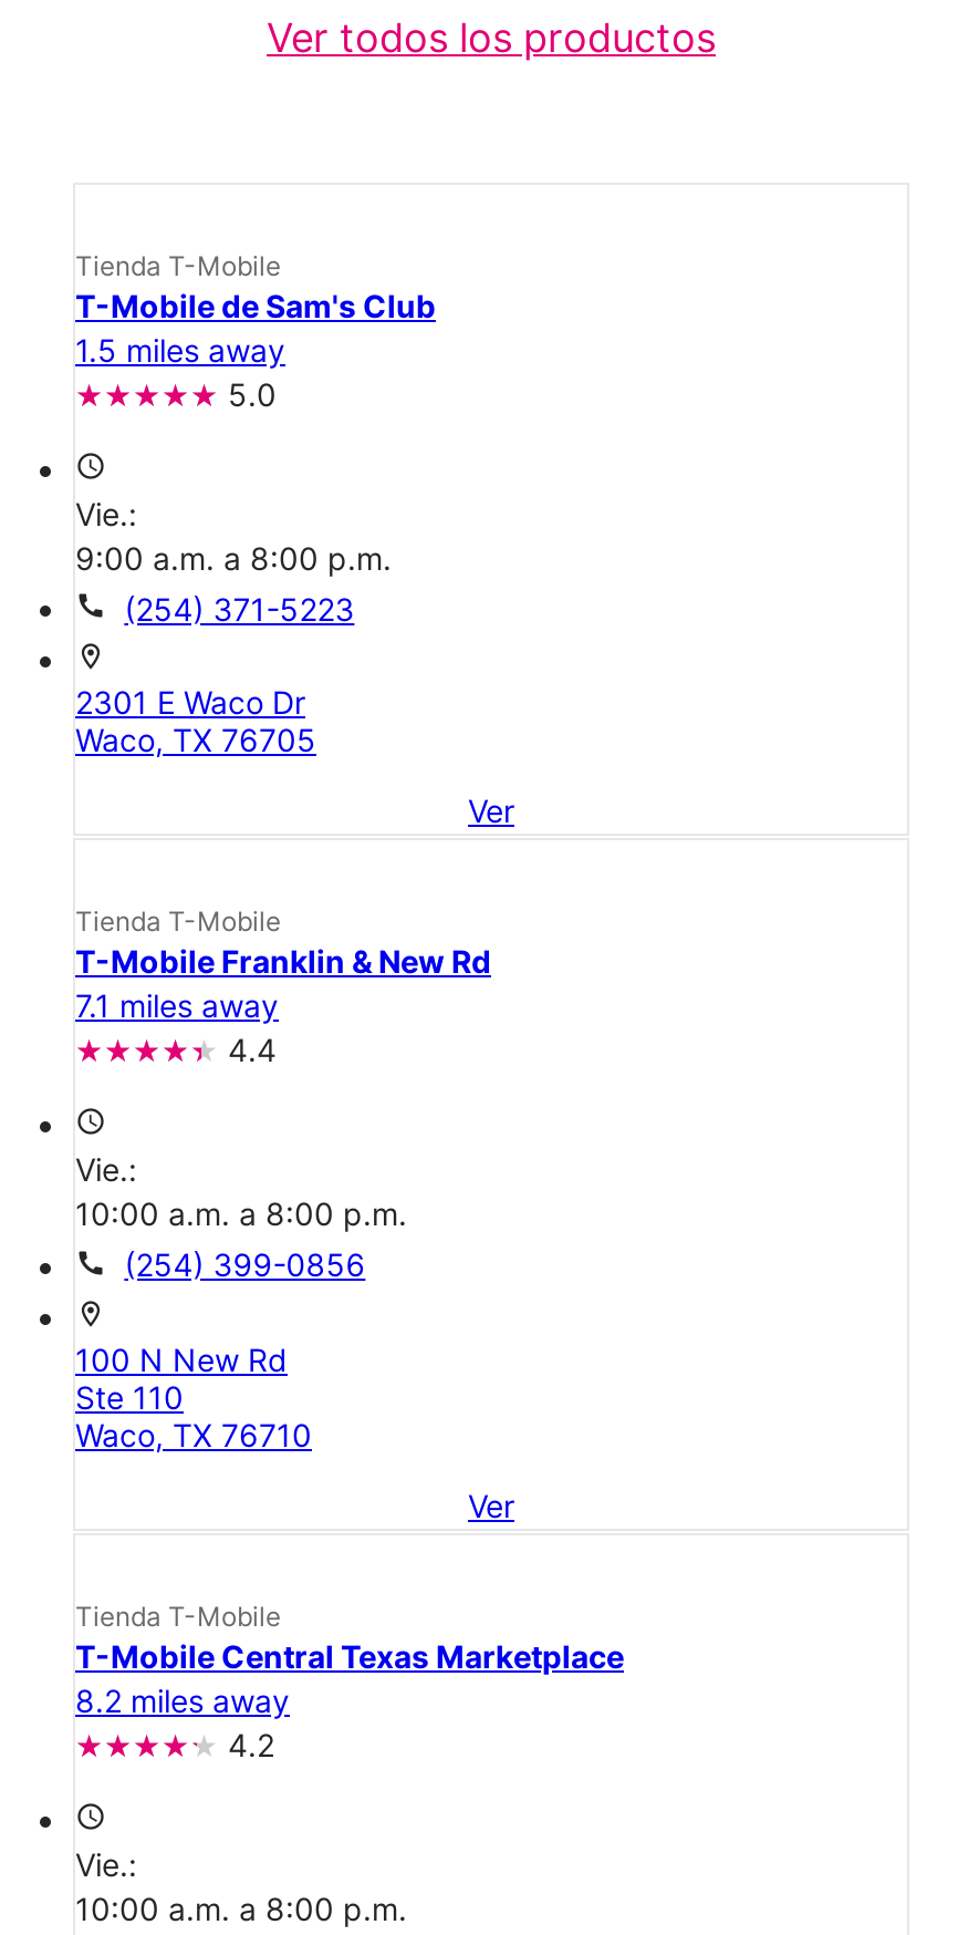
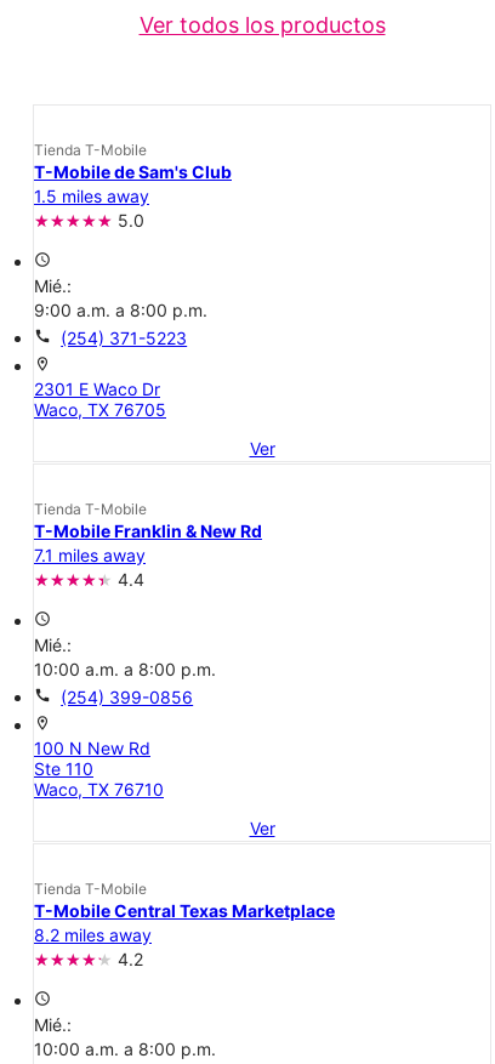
- Vie.:
+ Mié.:

- Vie.:
+ Mié.:

- Vie.:
+ Mié.:
